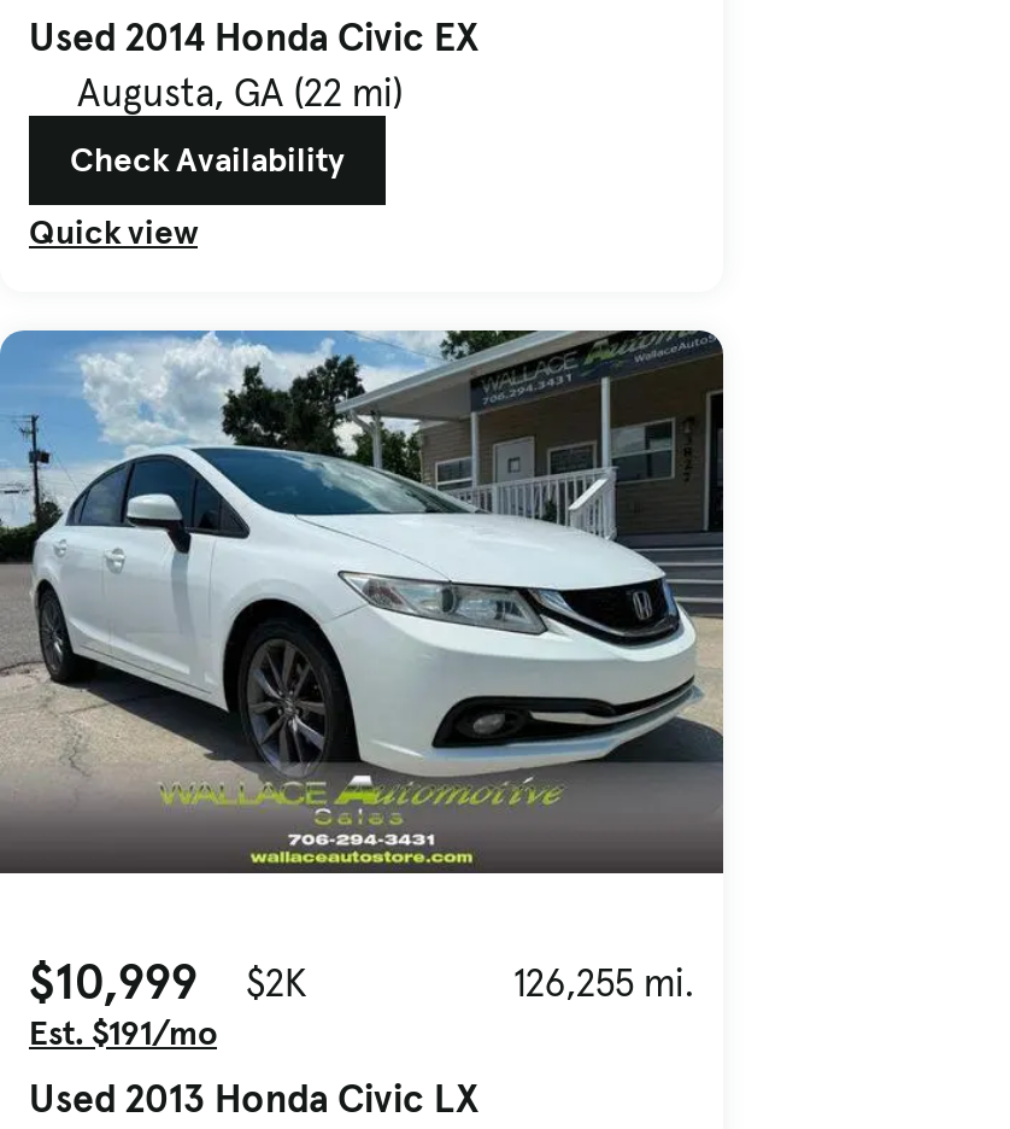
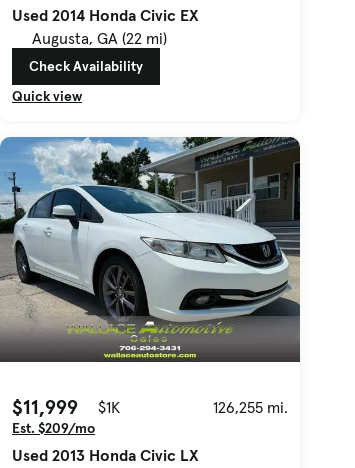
- $10,999
- $2K
+ $11,999
+ $1K

- Est. $191/mo
+ Est. $209/mo
